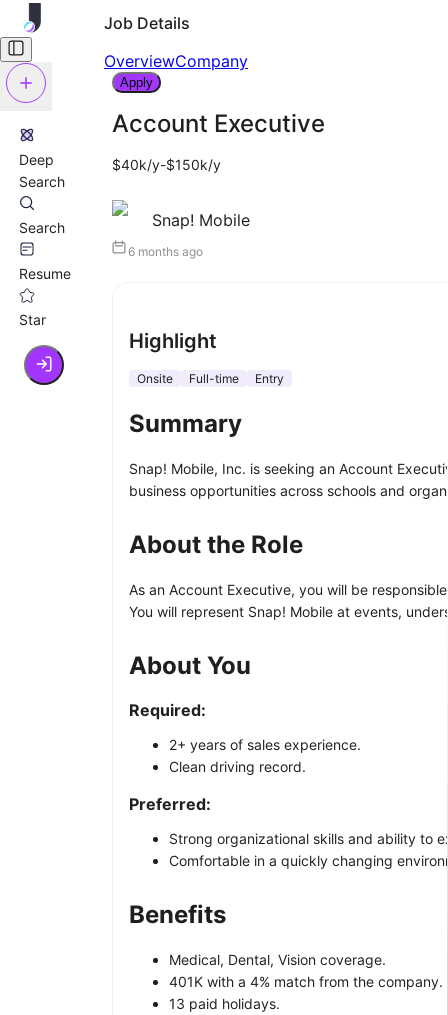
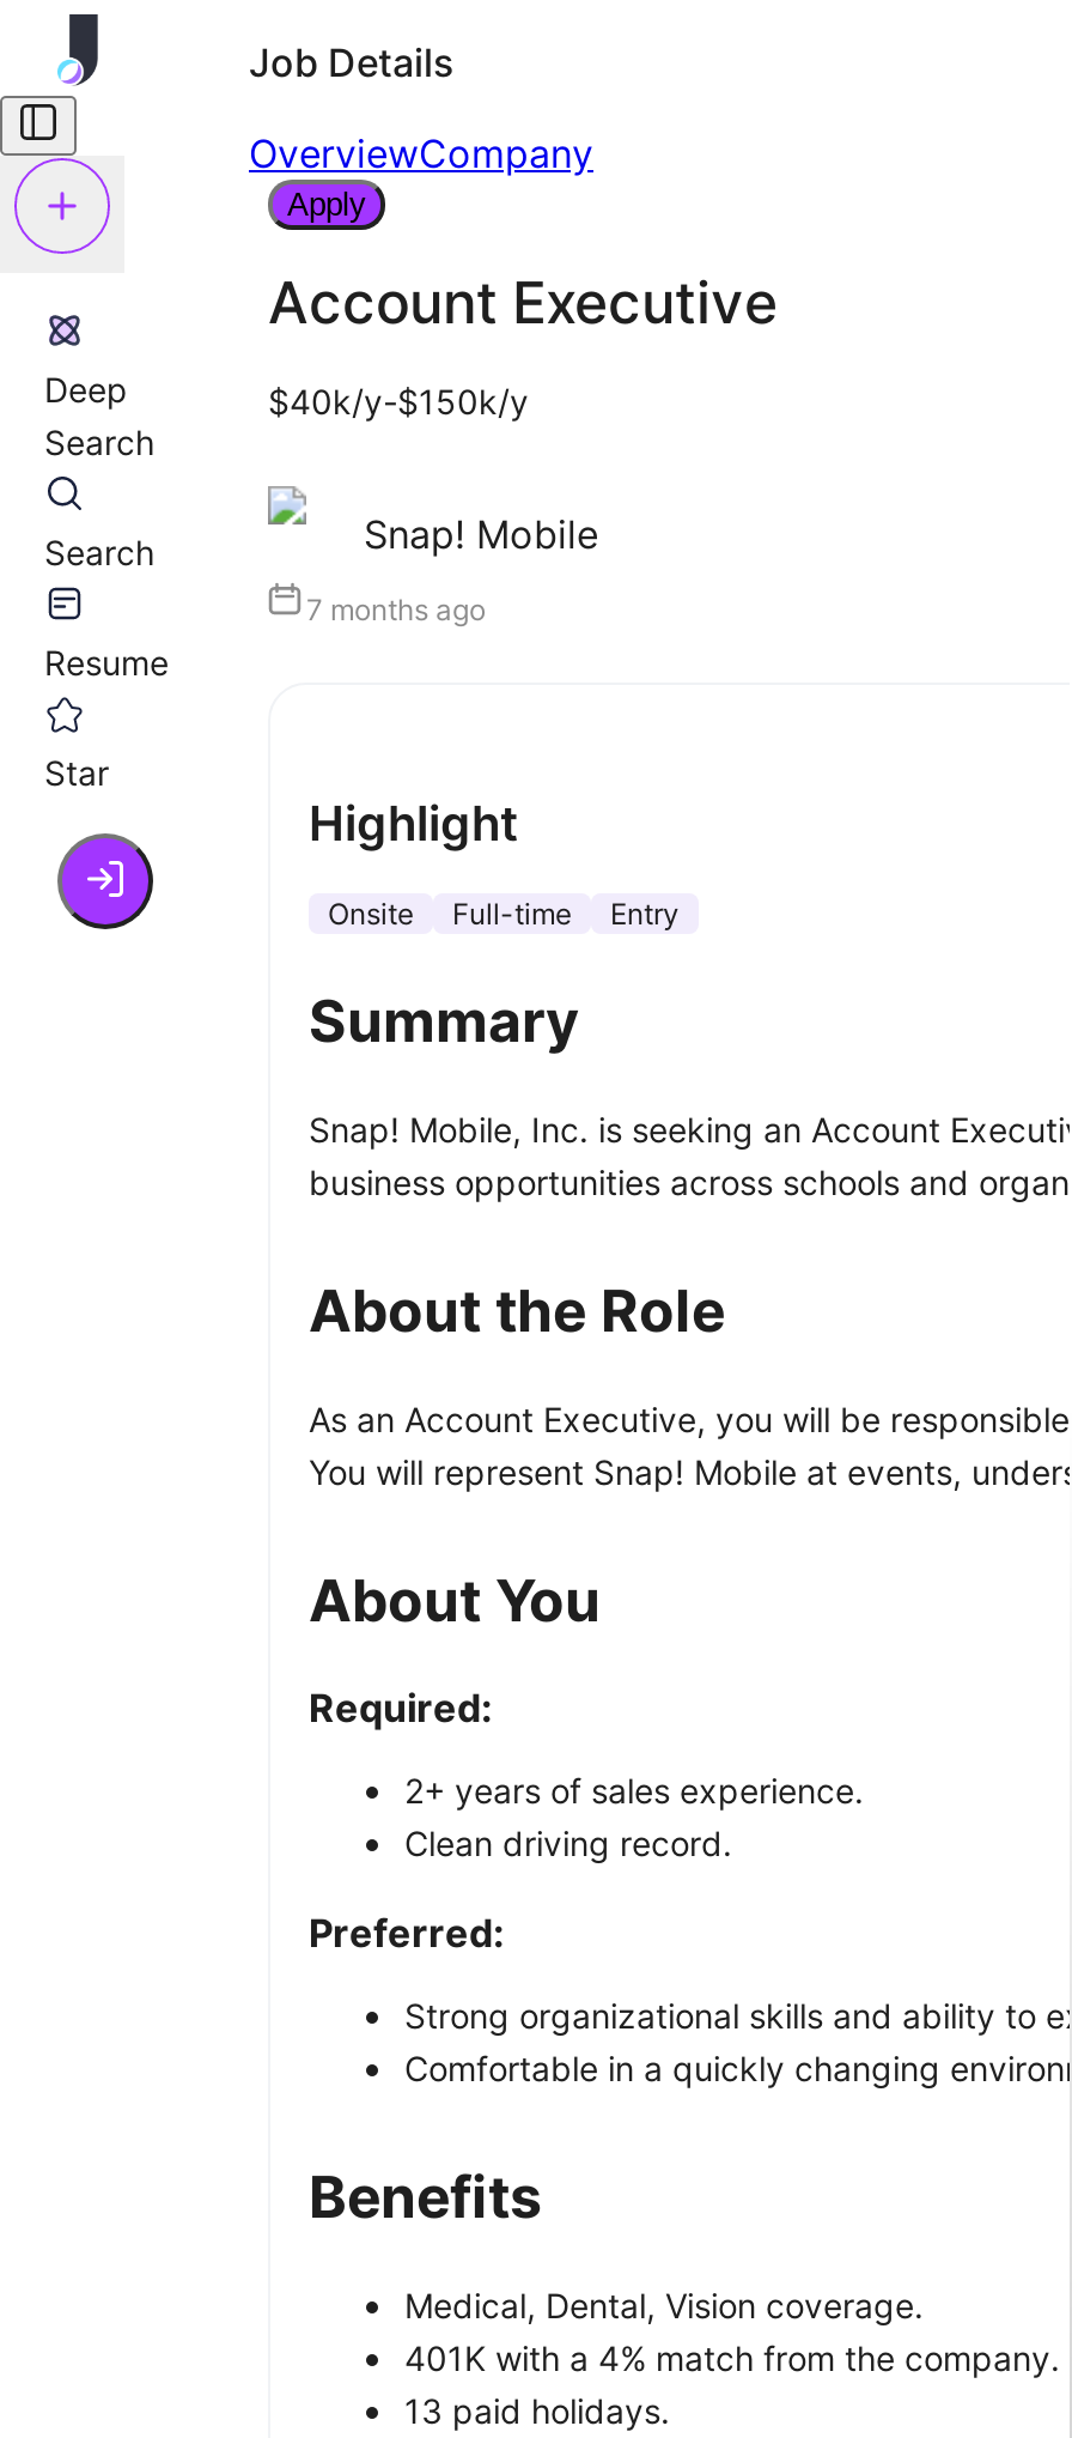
- 6 months ago
+ 7 months ago
